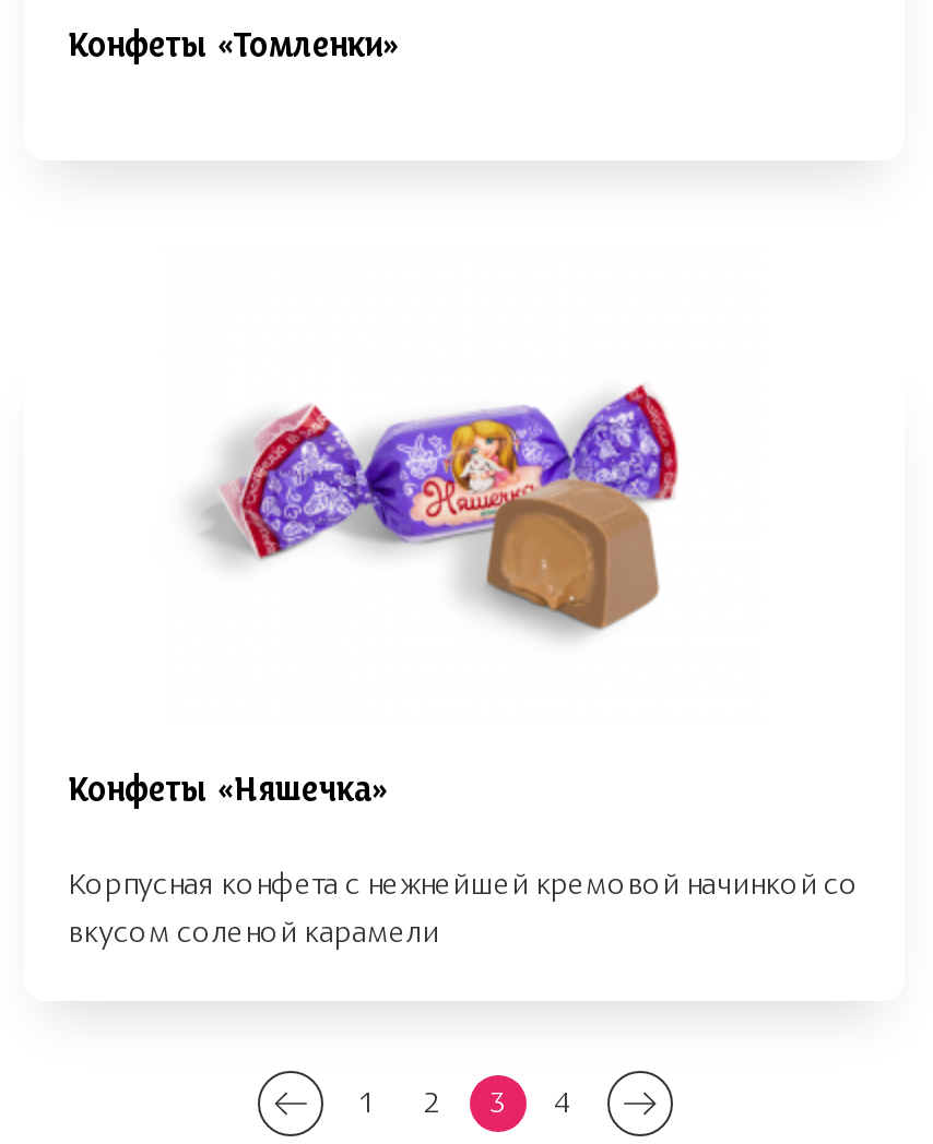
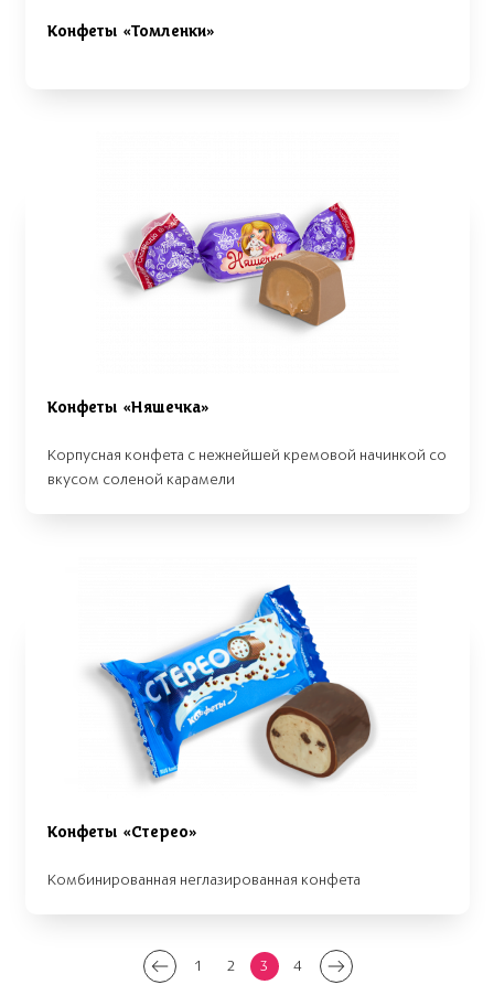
+ [image]
+ Конфеты «Стерео»
+ Комбинированная неглазированная конфета
